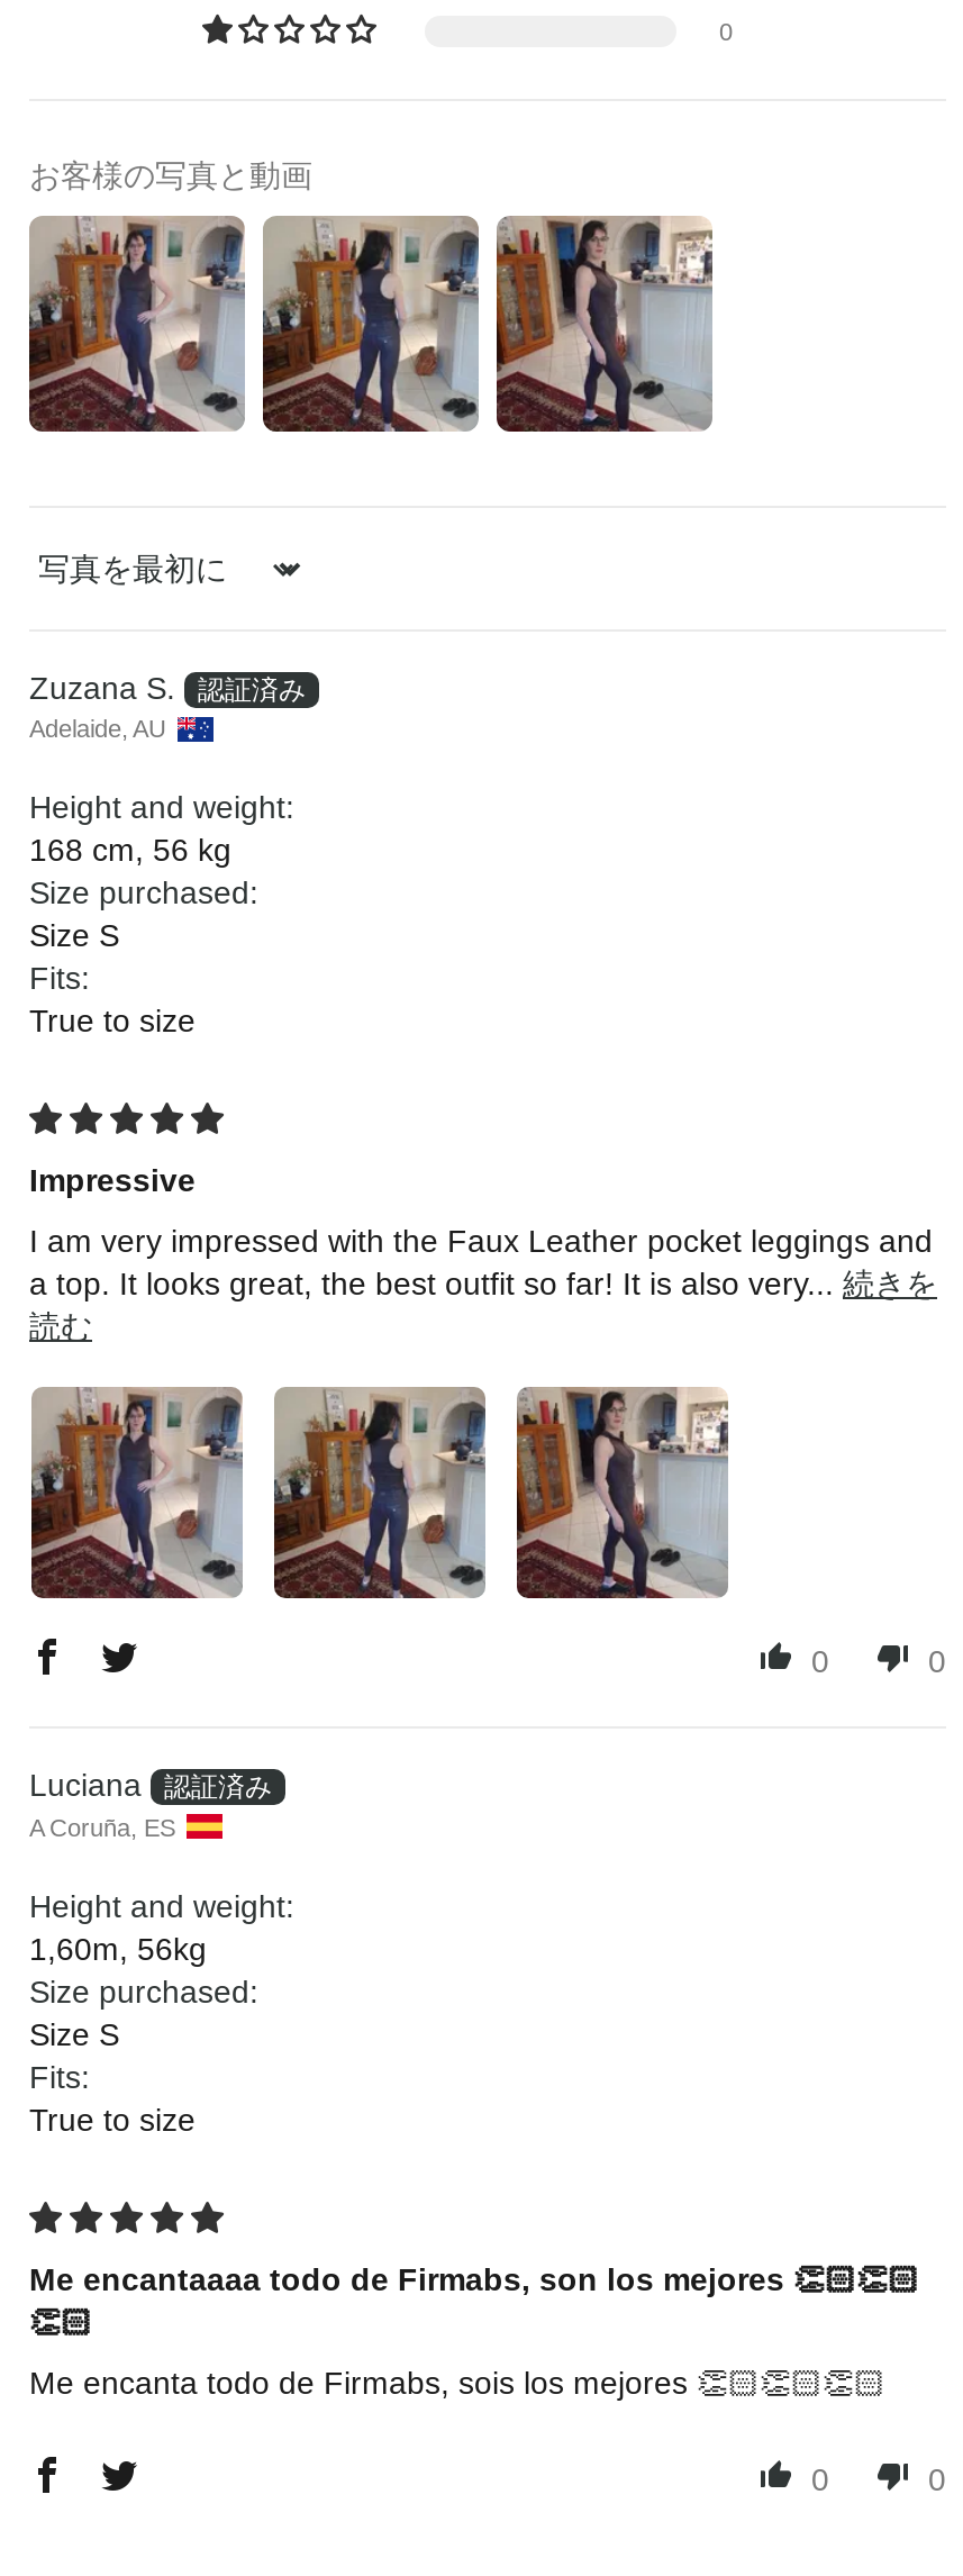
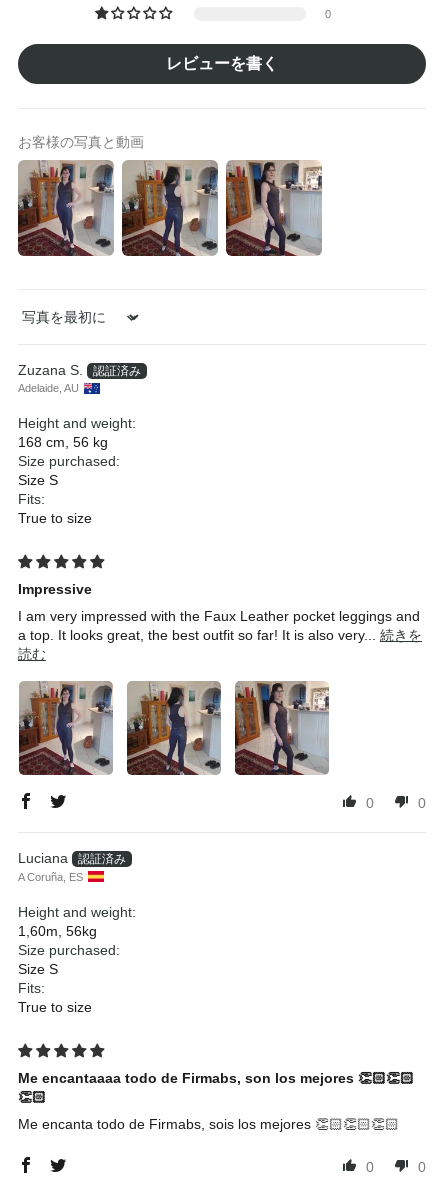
+ レビューを書く
